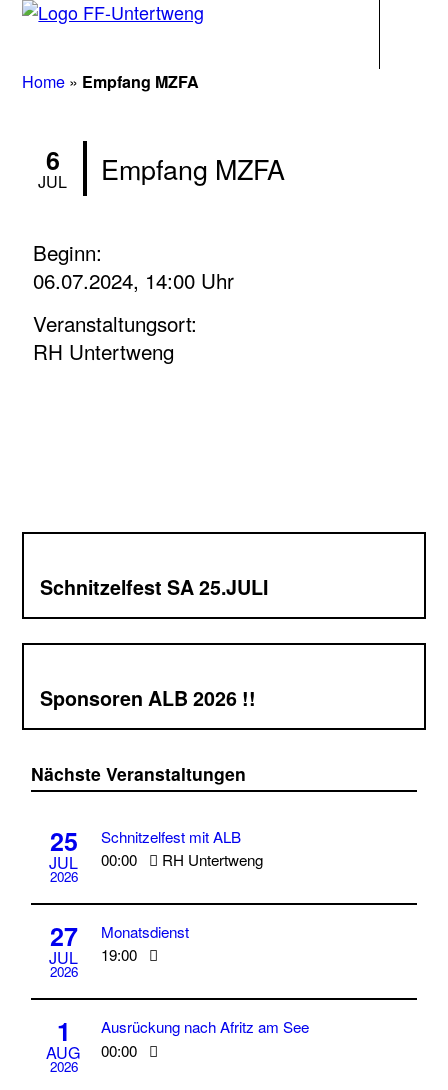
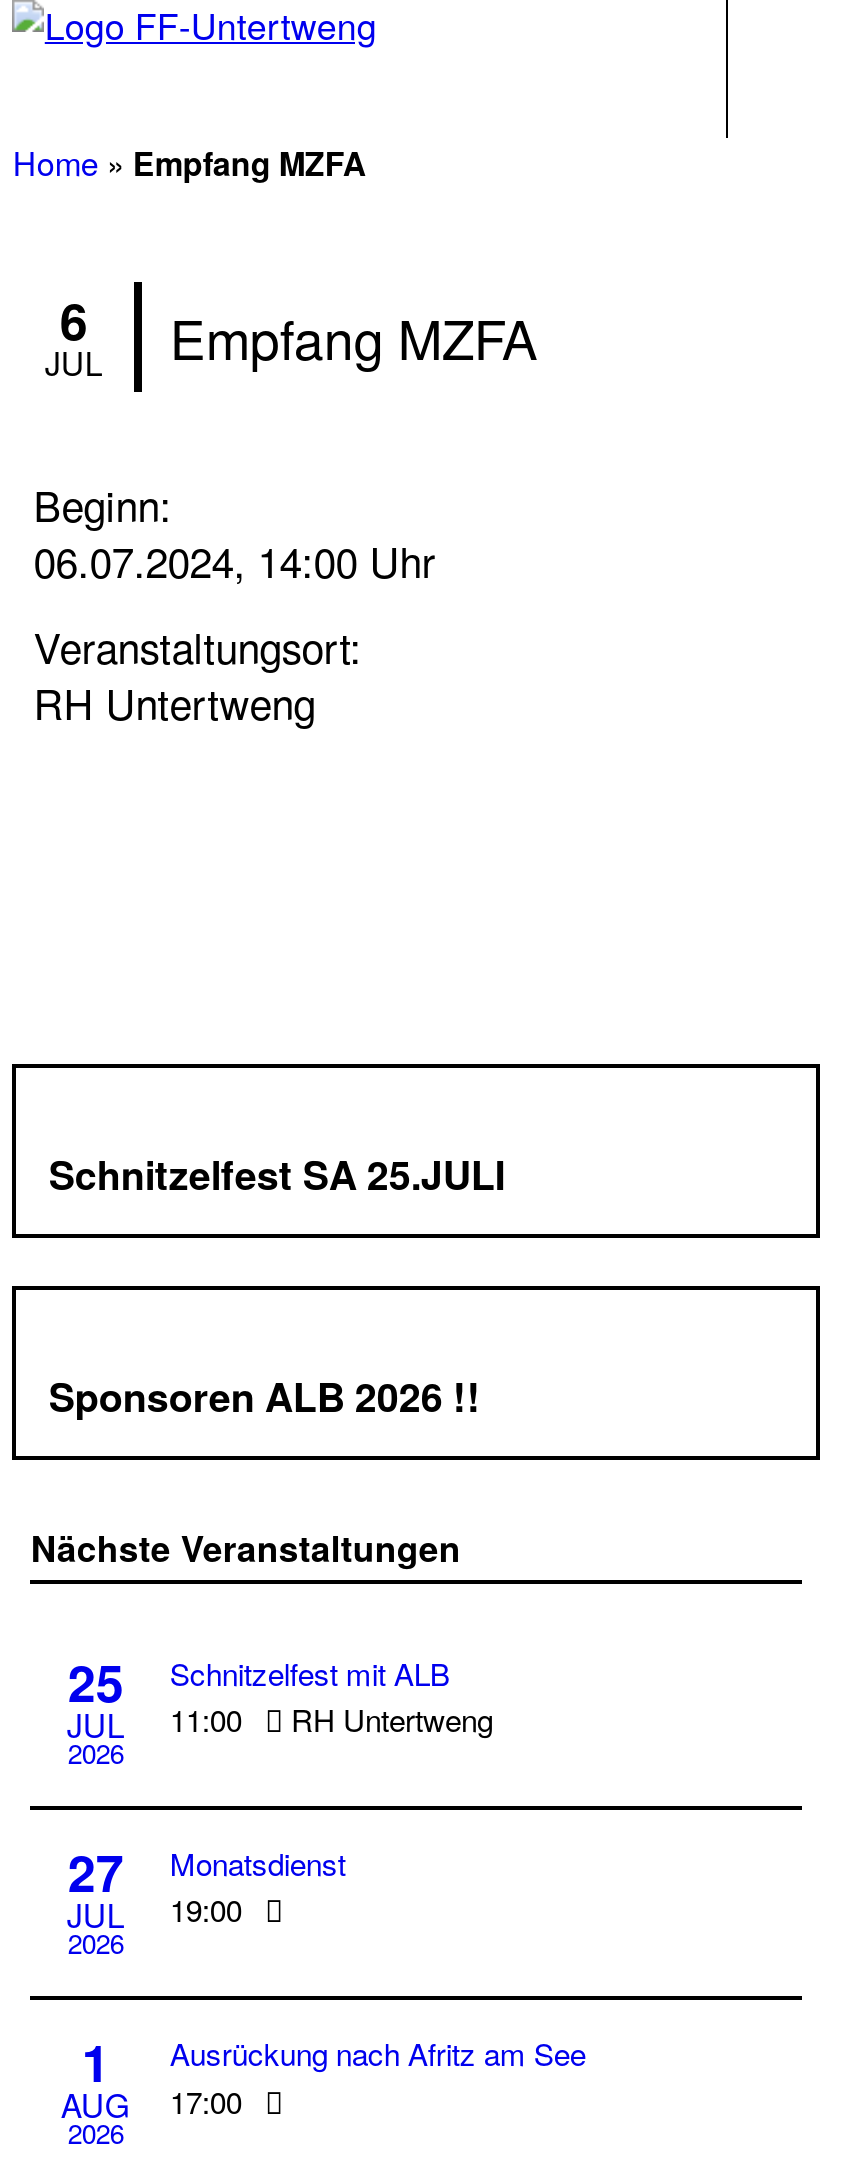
- 00:00
+ 11:00

- AUG 00:00
+ AUG 17:00
